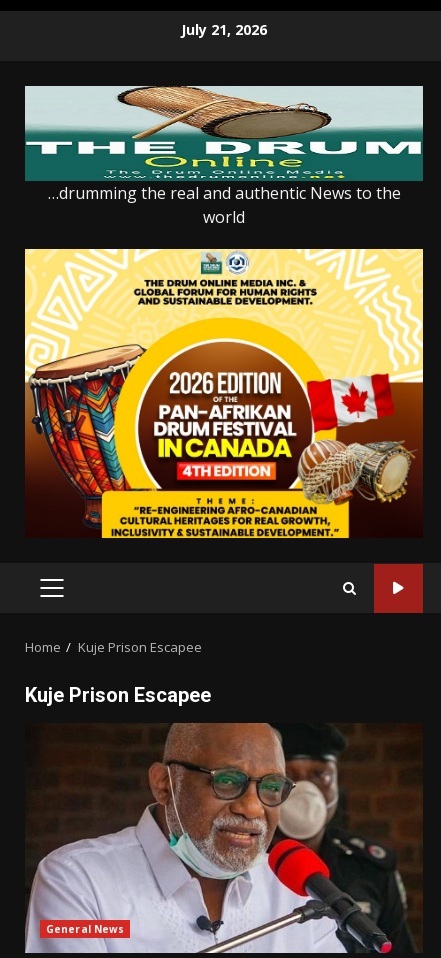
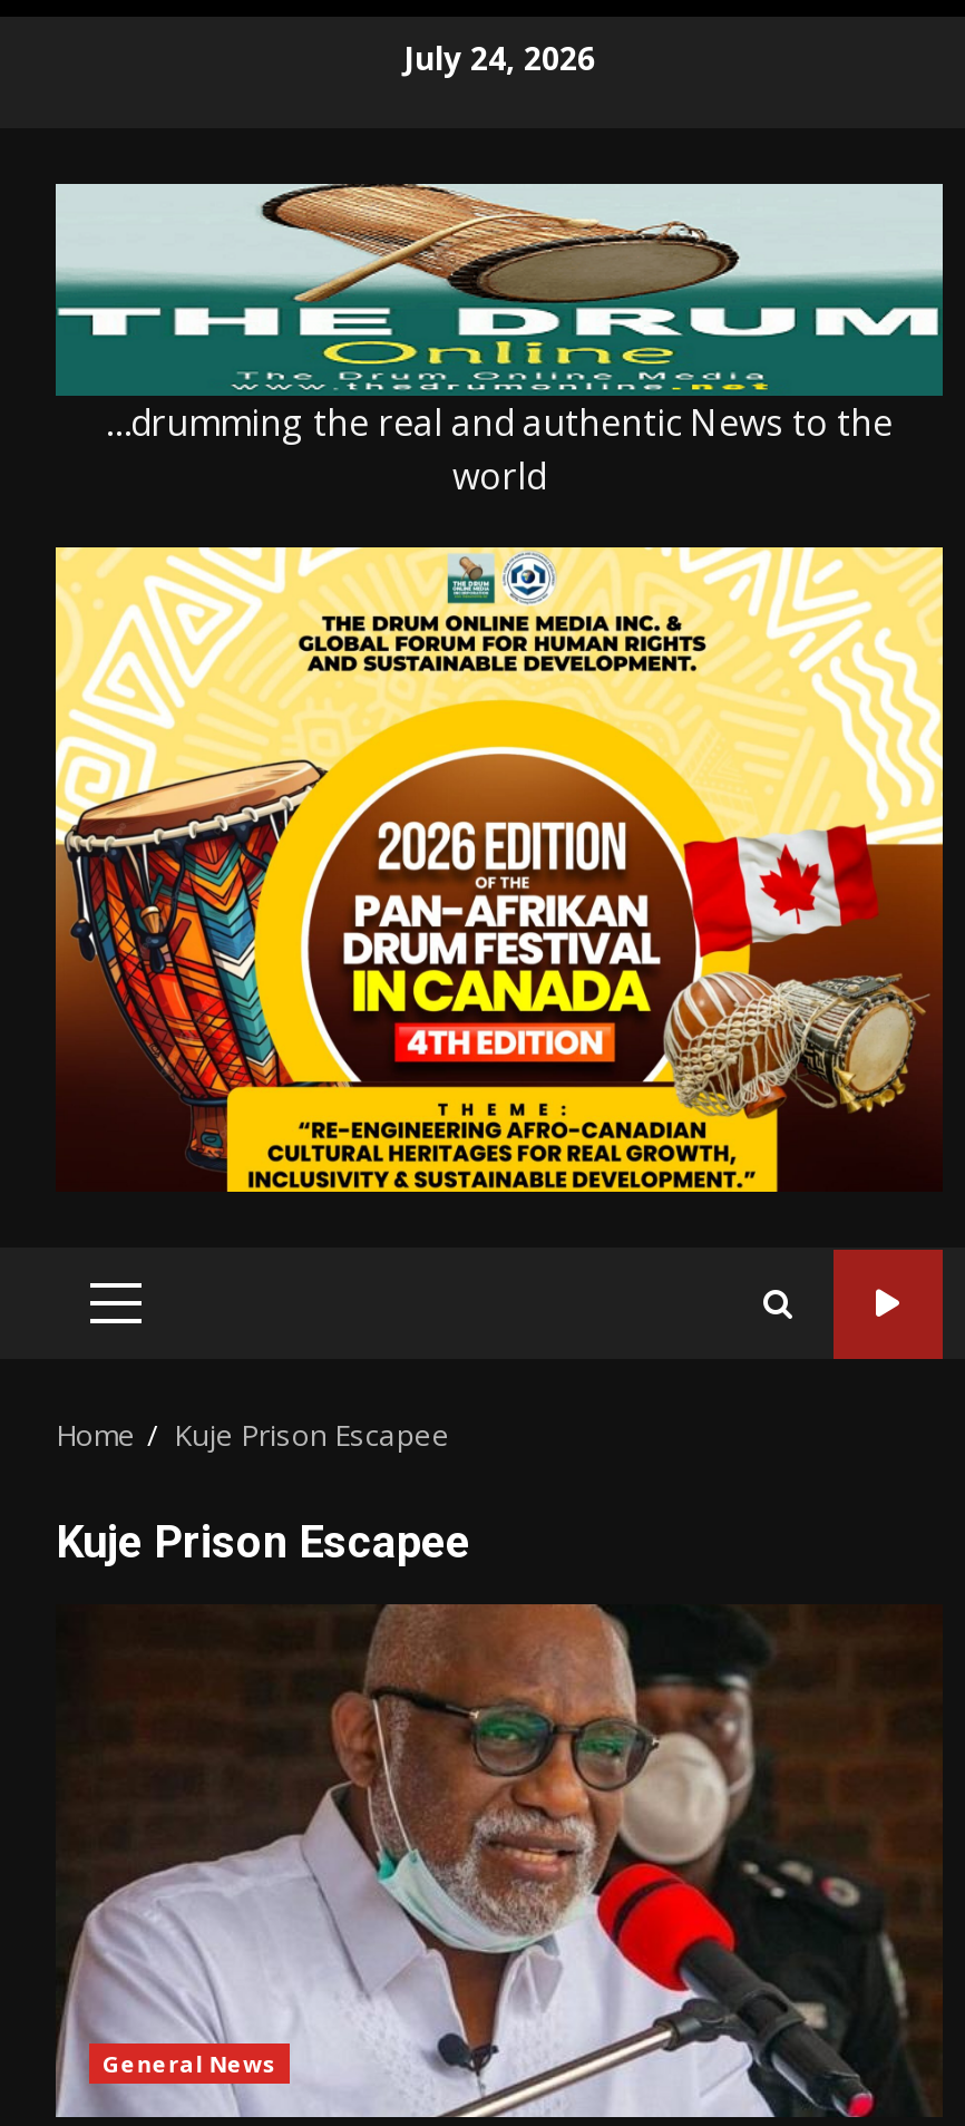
- July 21, 2026
+ July 24, 2026
